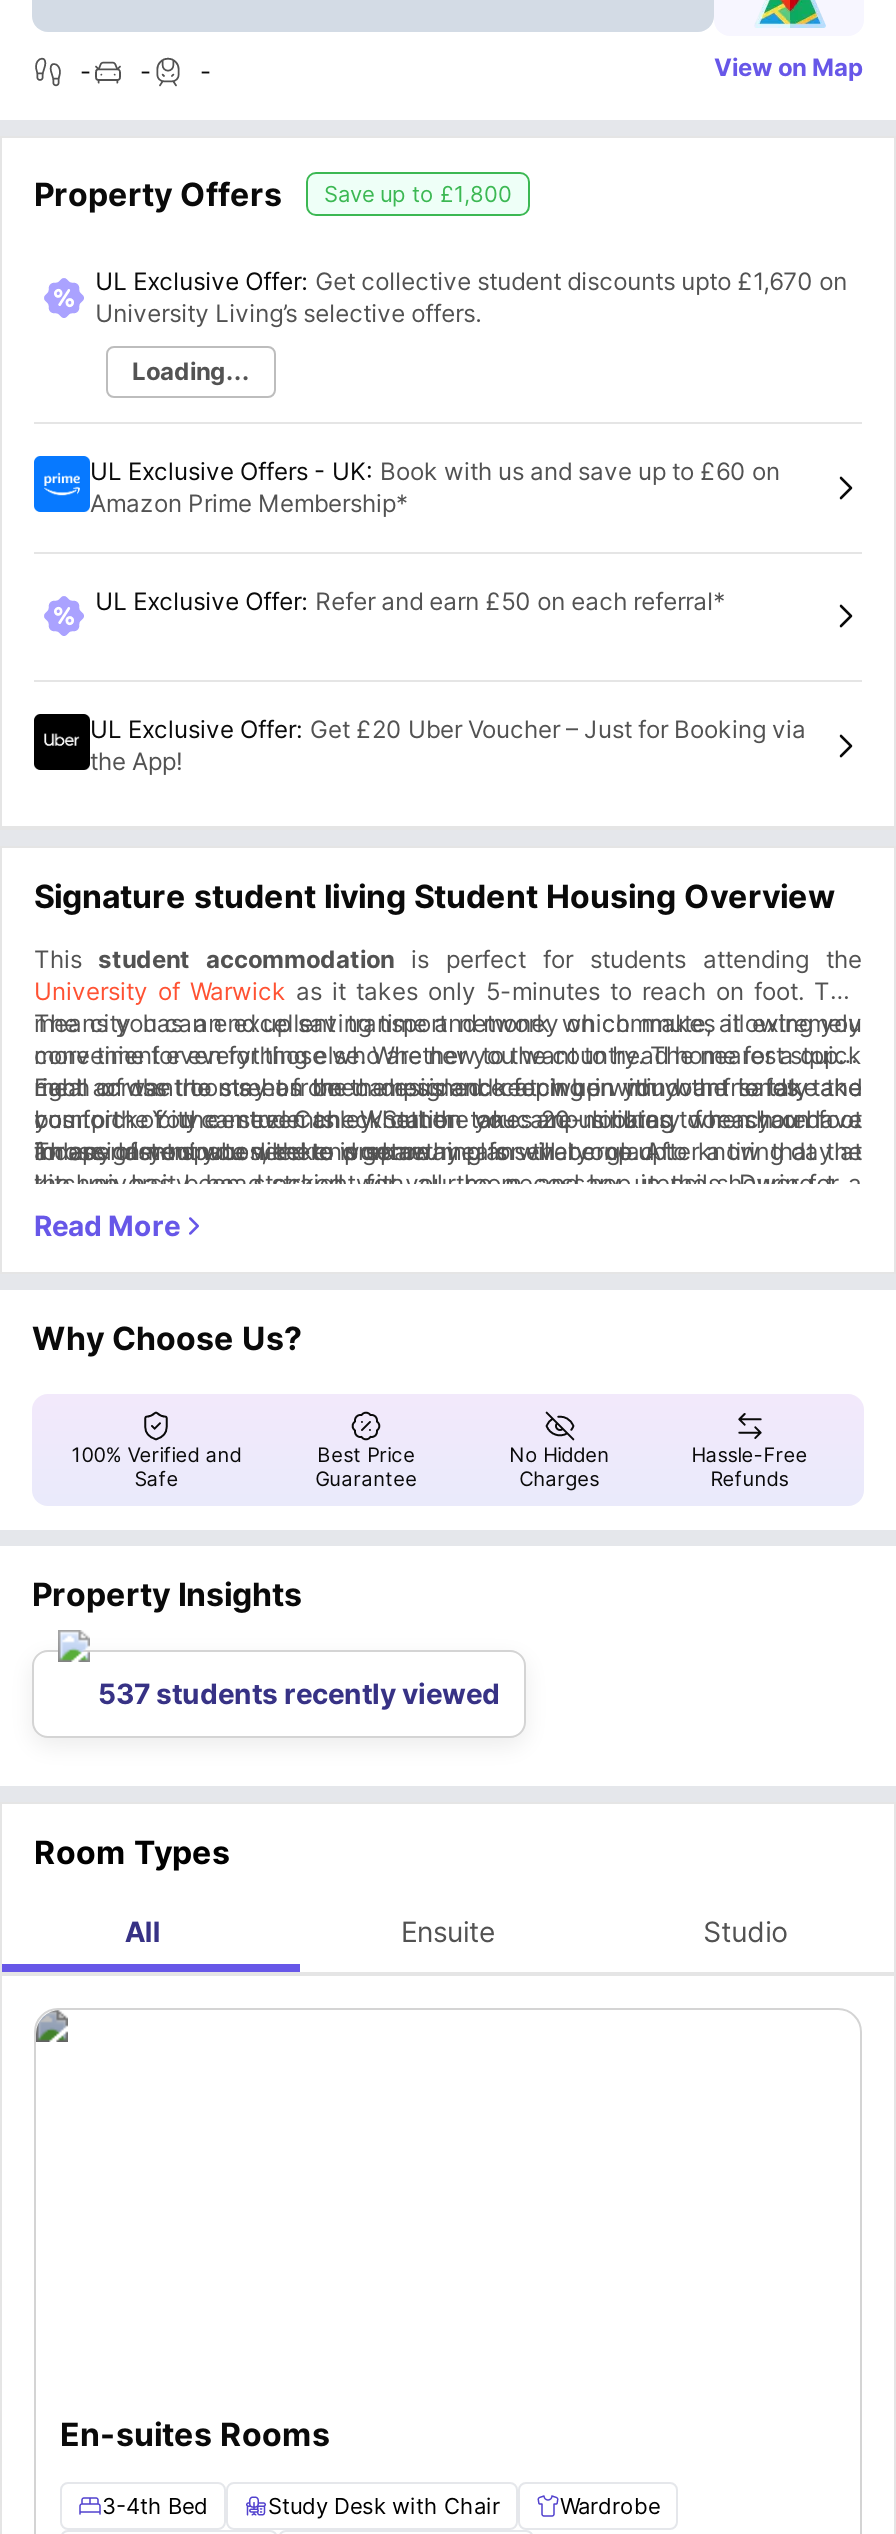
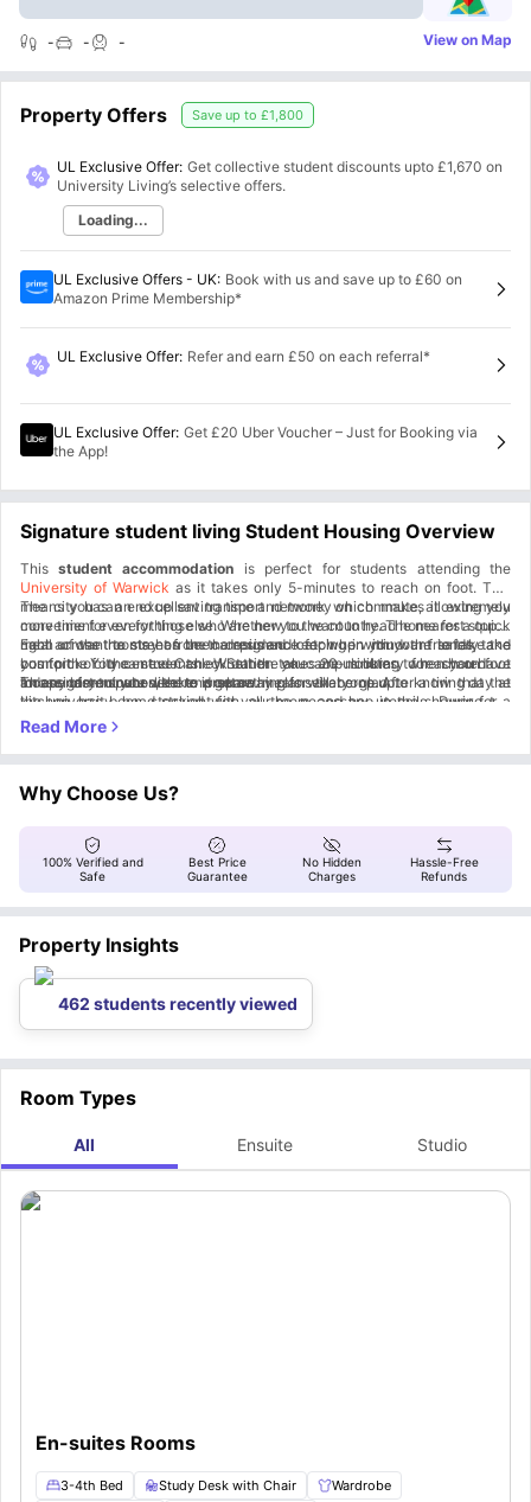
- 537 students recently viewed
+ 462 students recently viewed
